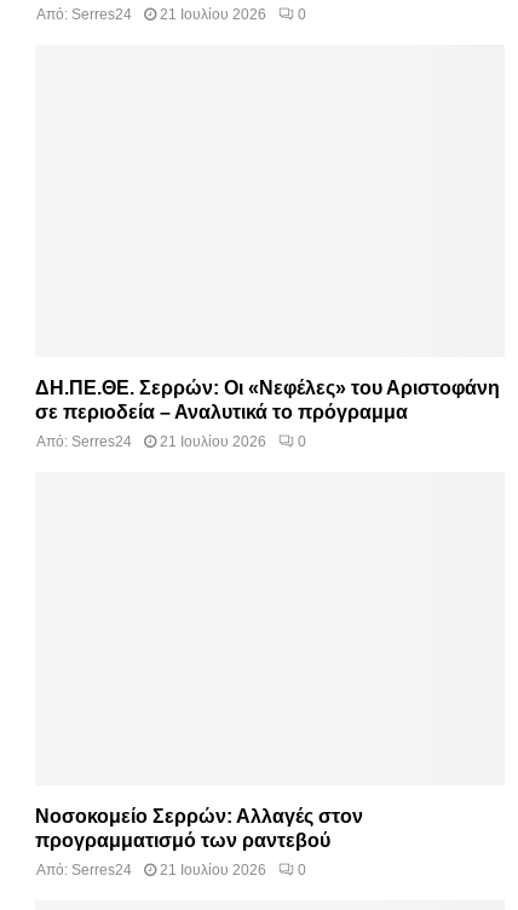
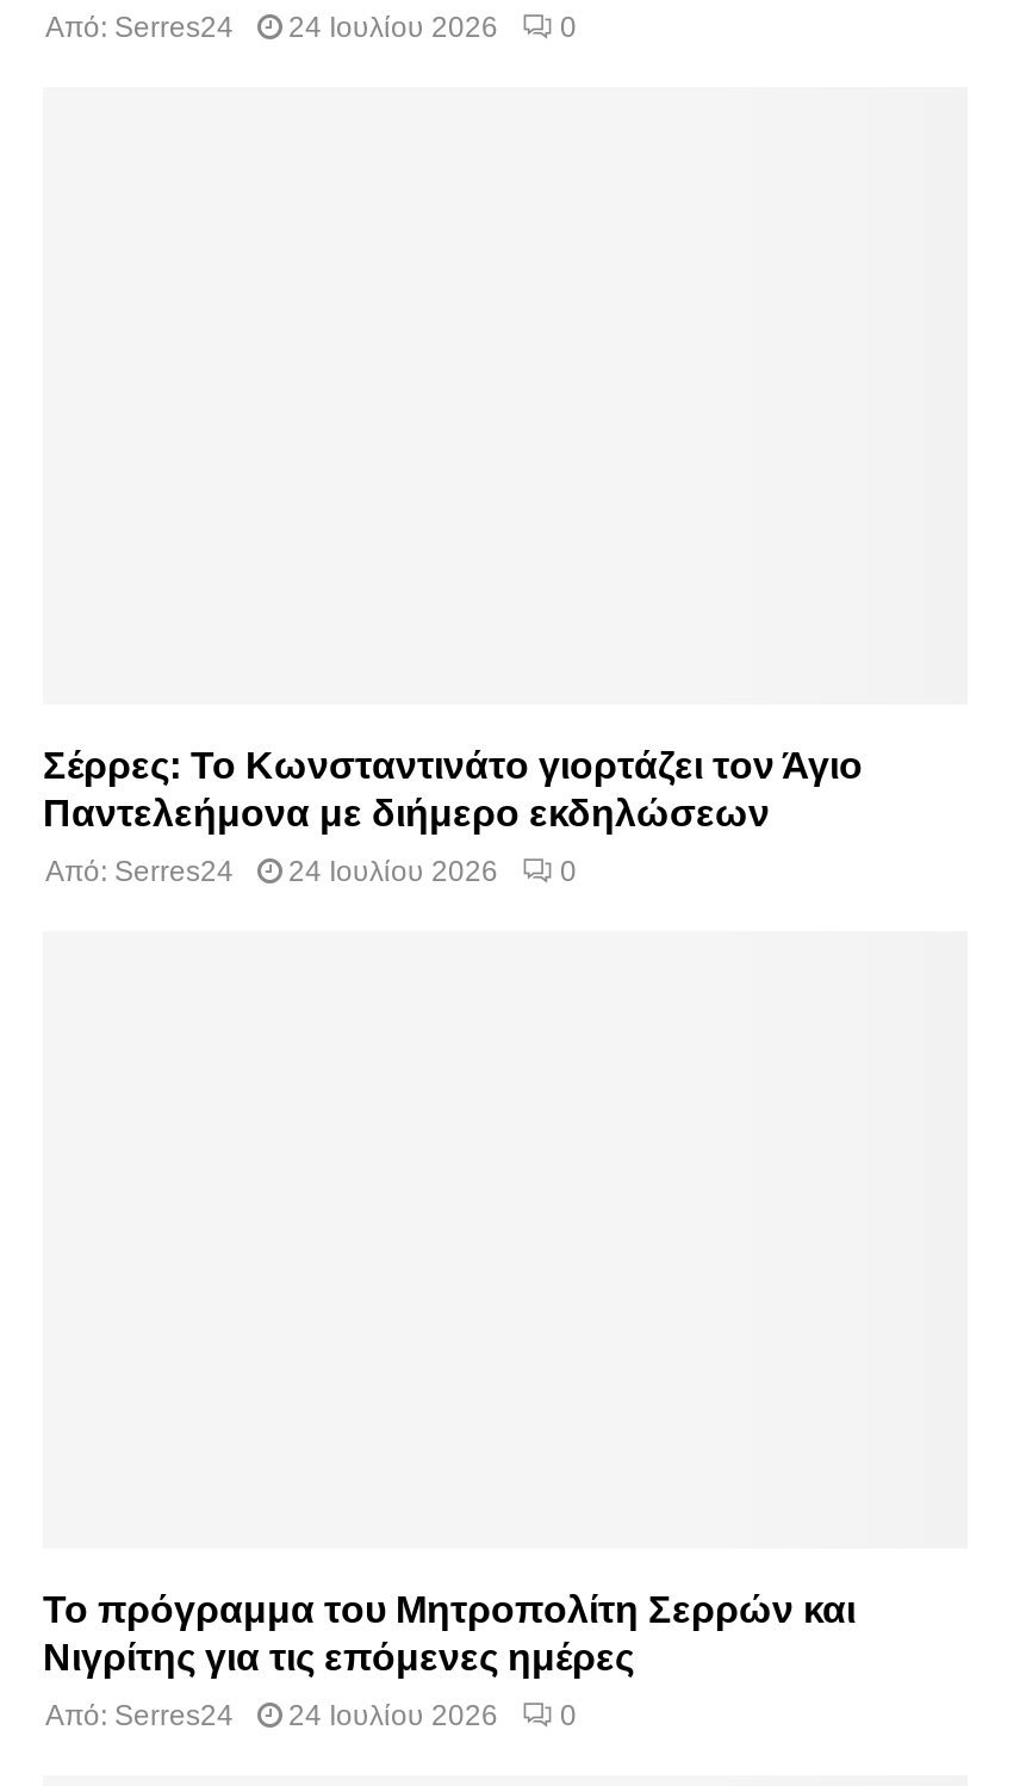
- Από: Serres24 21 Ιουλίου 2026 0
+ Από: Serres24 24 Ιουλίου 2026 0

- ΔΗ.ΠΕ.ΘΕ. Σερρών: Οι «Νεφέλες» του Αριστοφάνη
- σε περιοδεία – Αναλυτικά το πρόγραμμα
+ Σέρρες: Το Κωνσταντινάτο γιορτάζει τον Άγιο
+ Παντελεήμονα με διήμερο εκδηλώσεων

- Από: Serres24 21 Ιουλίου 2026 0
+ Από: Serres24 24 Ιουλίου 2026 0

- Νοσοκομείο Σερρών: Αλλαγές στον
- προγραμματισμό των ραντεβού
+ Το πρόγραμμα του Μητροπολίτη Σερρών και
+ Νιγρίτης για τις επόμενες ημέρες

- Από: Serres24 21 Ιουλίου 2026 0
+ Από: Serres24 24 Ιουλίου 2026 0
